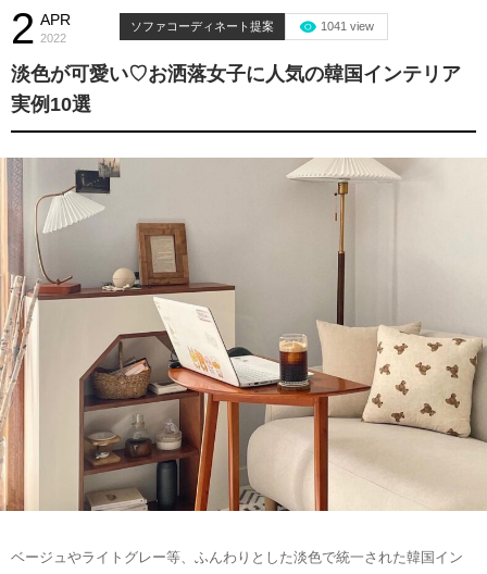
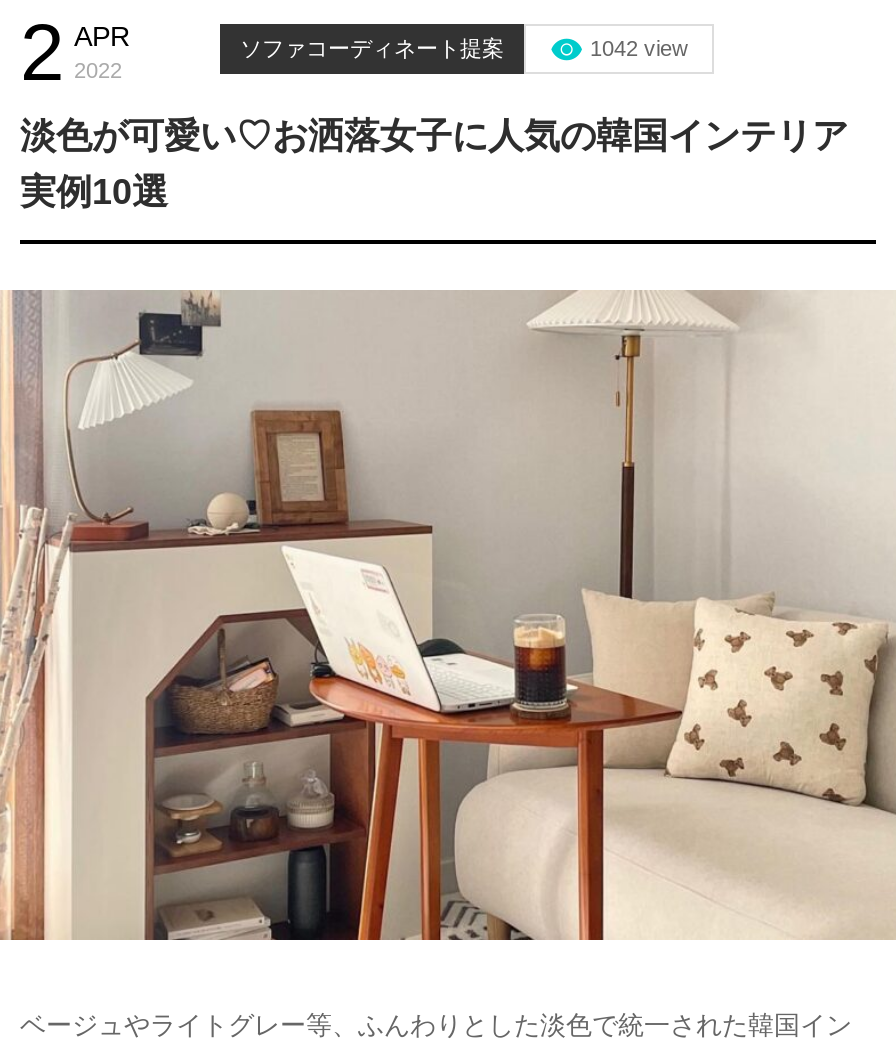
- 1041 view
+ 1042 view
